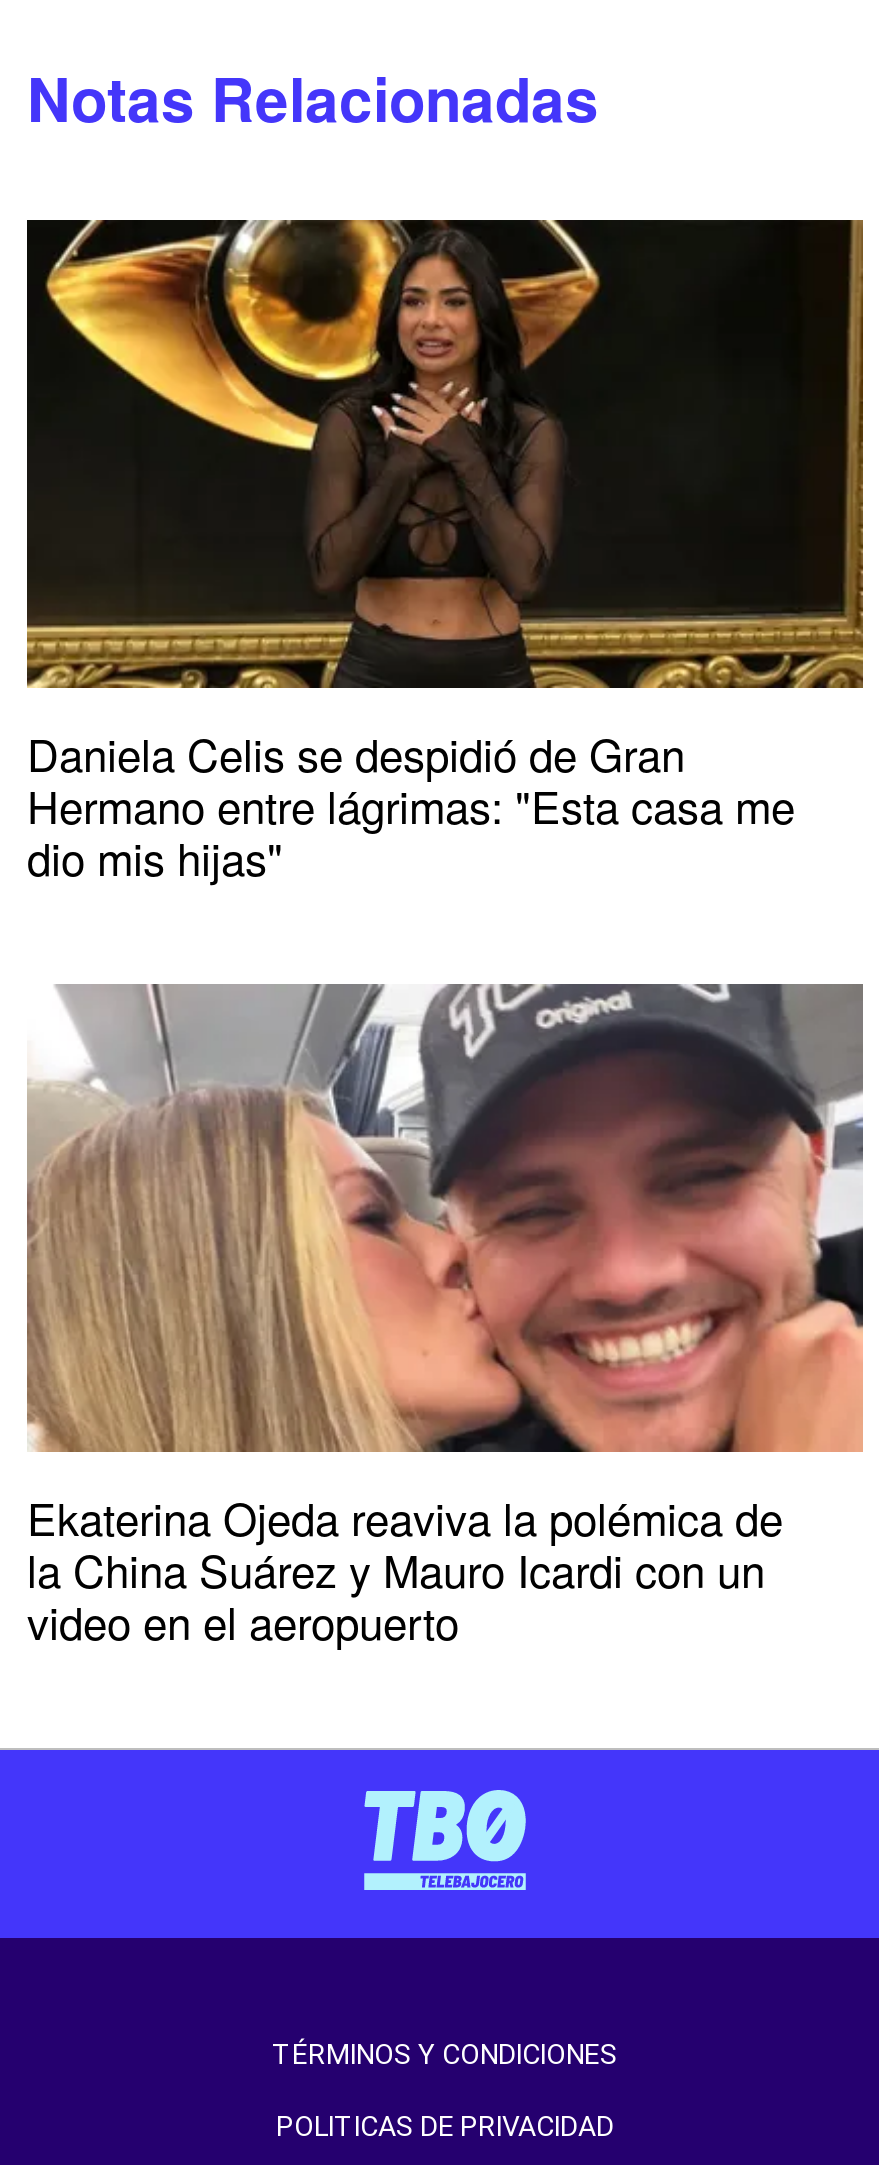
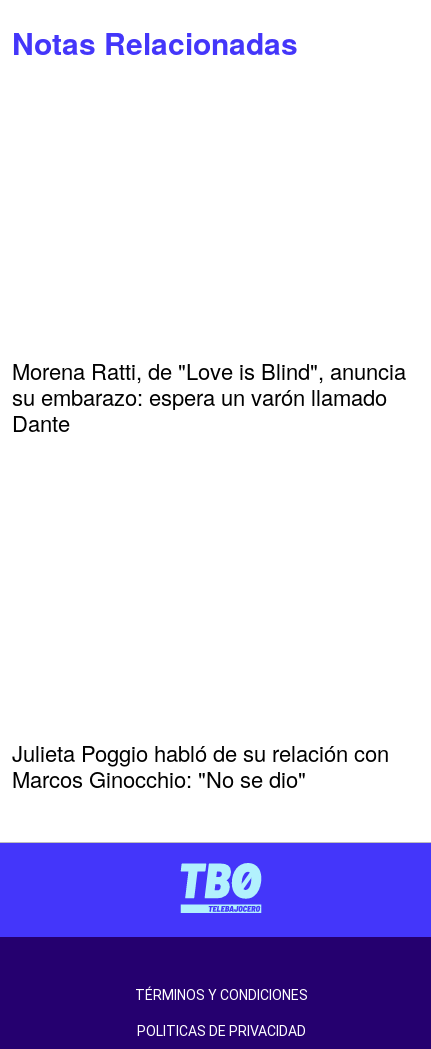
- [image]

- Daniela Celis se despidió de Gran
- Hermano entre lágrimas: "Esta casa me
- dio mis hijas"
+ Morena Ratti, de "Love is Blind", anuncia
+ su embarazo: espera un varón llamado
+ Dante

- [image]

- Ekaterina Ojeda reaviva la polémica de
- la China Suárez y Mauro Icardi con un
- video en el aeropuerto
+ Julieta Poggio habló de su relación con
+ Marcos Ginocchio: "No se dio"
